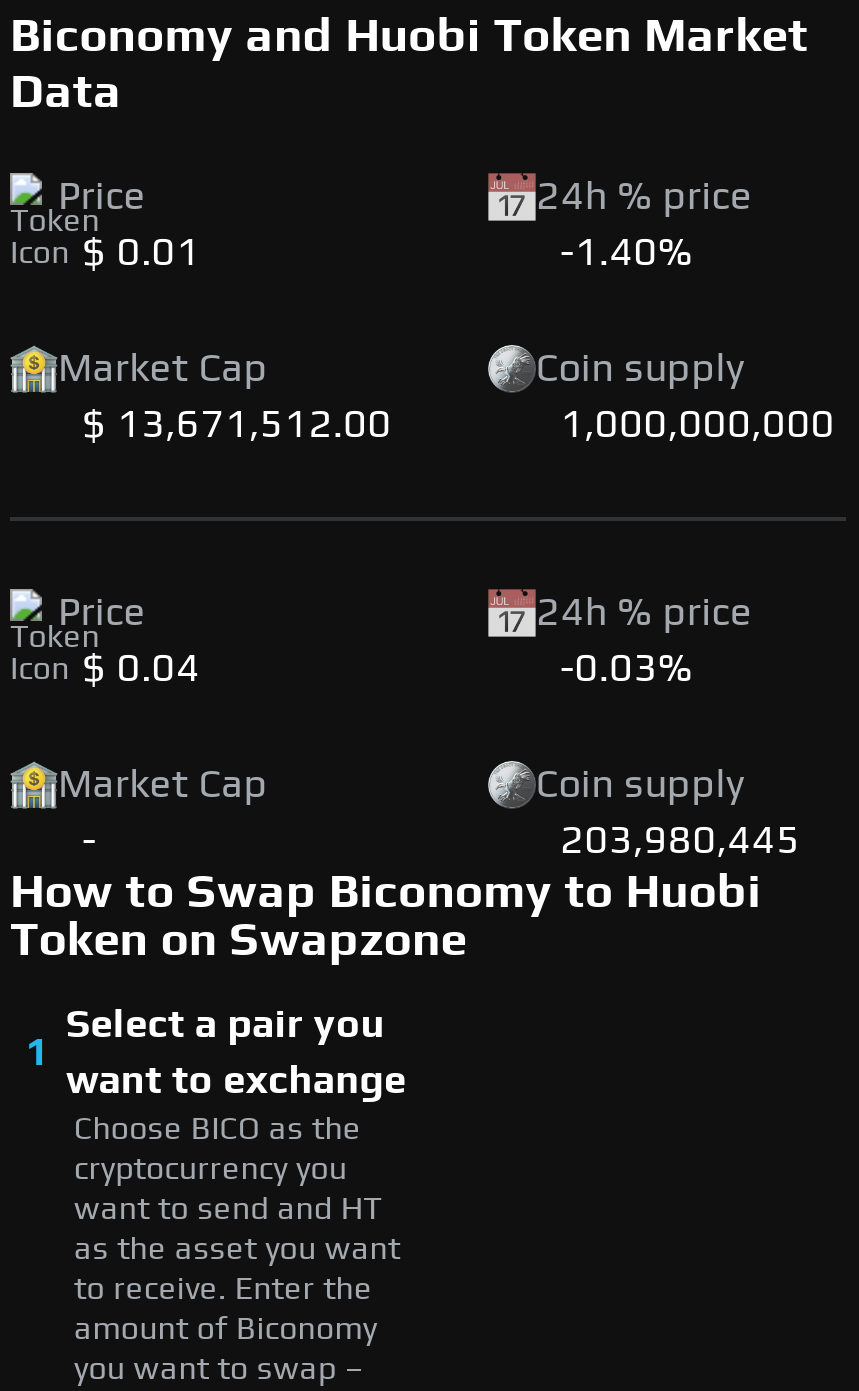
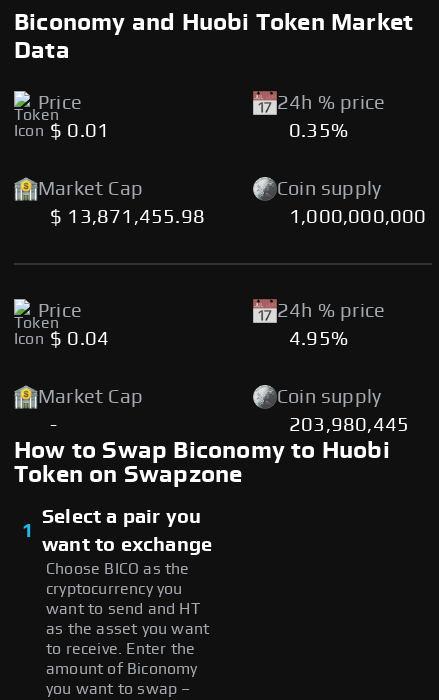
- -1.40%
+ 0.35%

- $ 13,671,512.00
+ $ 13,871,455.98

- -0.03%
+ 4.95%
